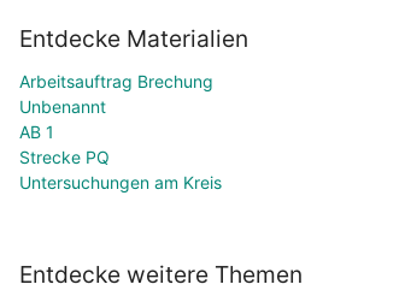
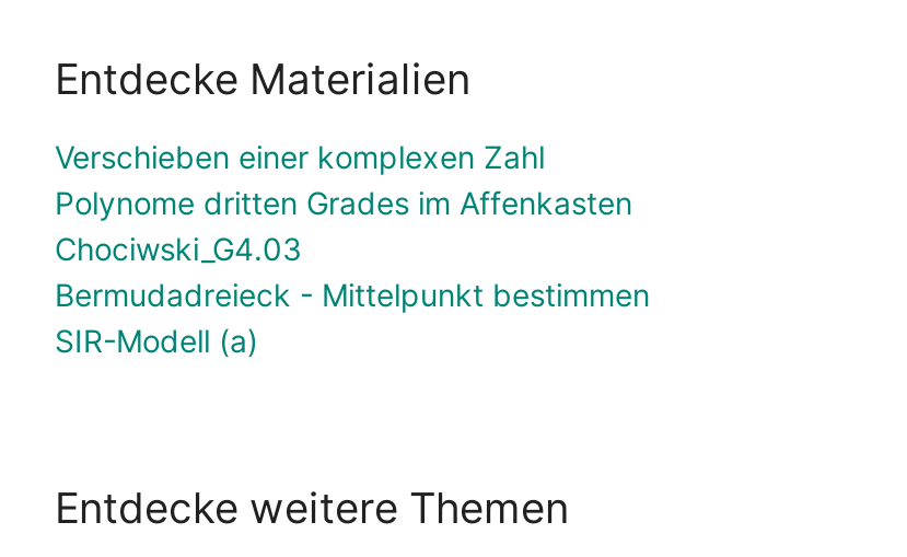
- Arbeitsauftrag Brechung
- Unbenannt
- AB 1
- Strecke PQ
- Untersuchungen am Kreis
+ Verschieben einer komplexen Zahl
+ Polynome dritten Grades im Affenkasten
+ Chociwski_G4.03
+ Bermudadreieck - Mittelpunkt bestimmen
+ SIR-Modell (a)
